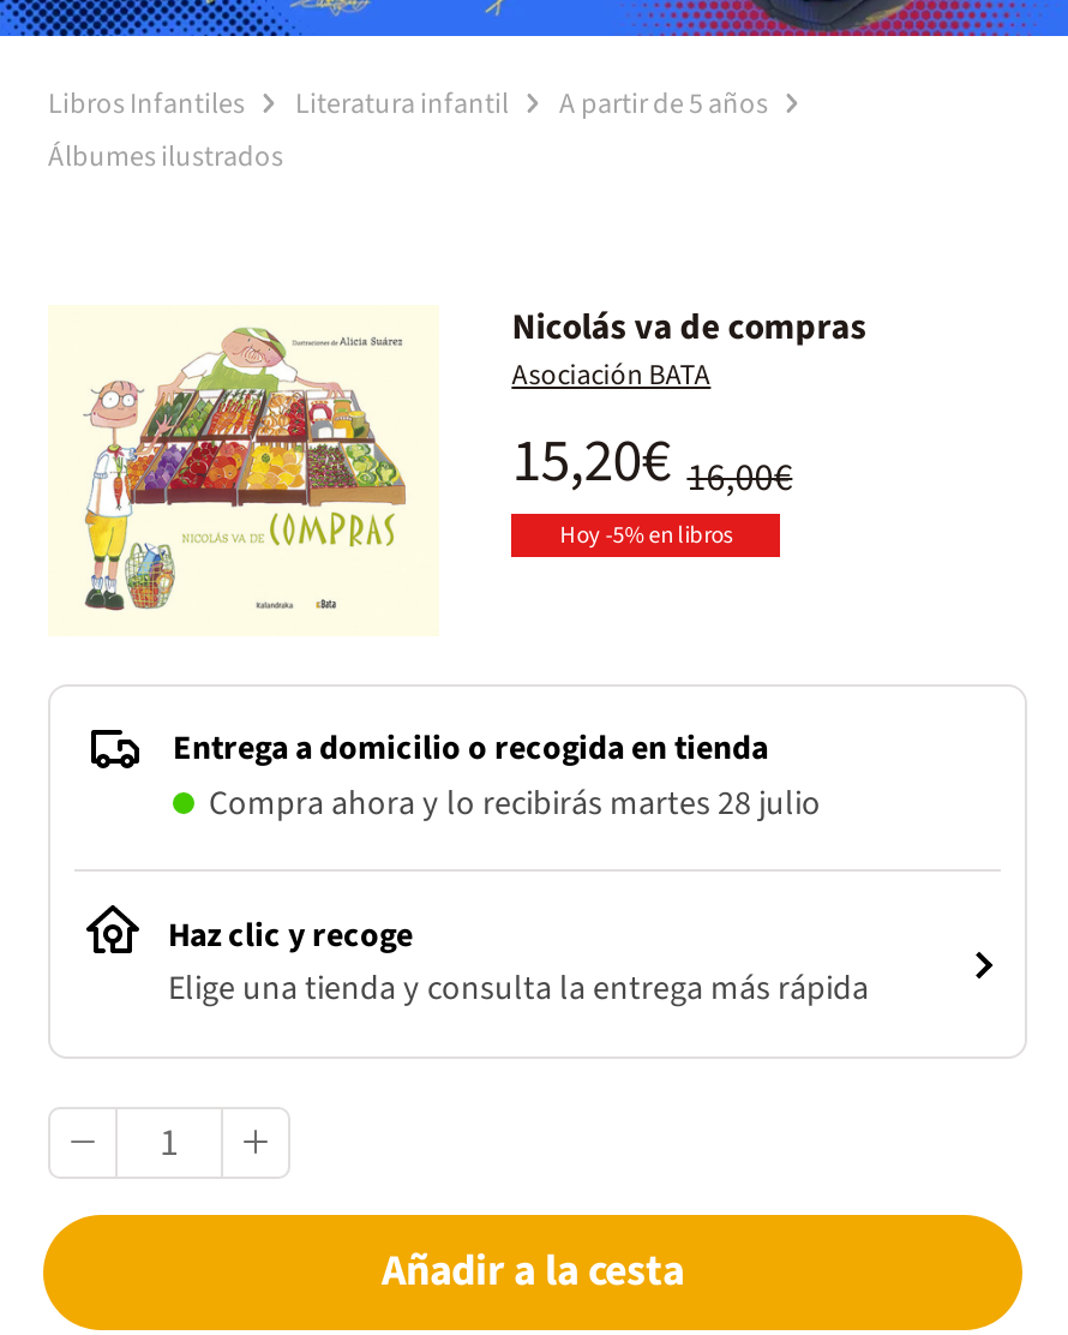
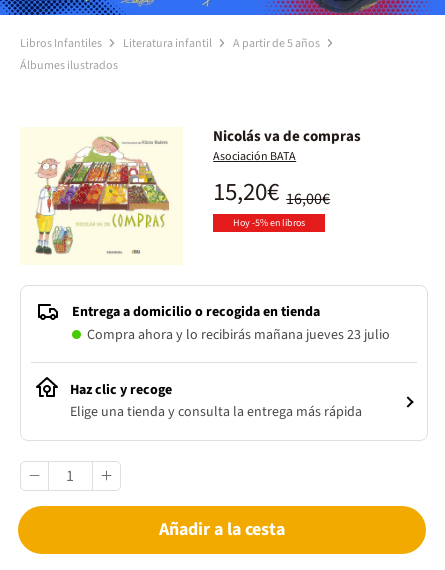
- Compra ahora y lo recibirás martes 28 julio
+ Compra ahora y lo recibirás mañana jueves 23 julio
